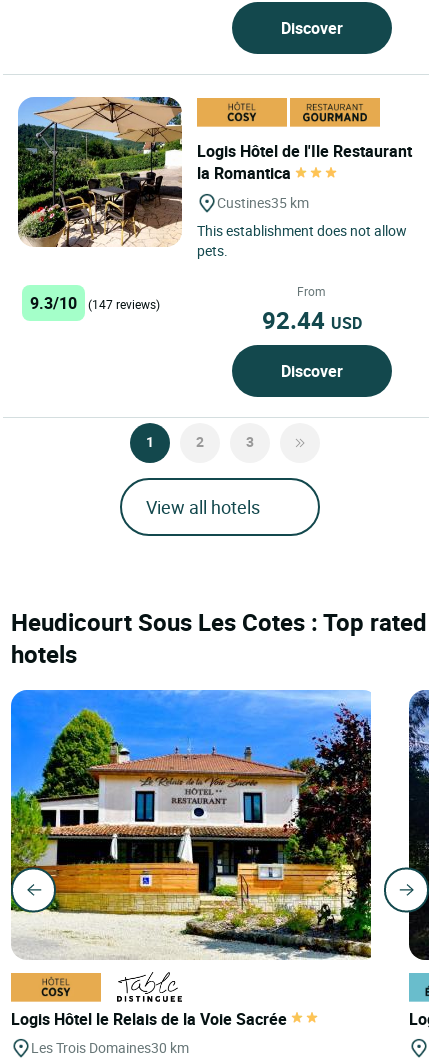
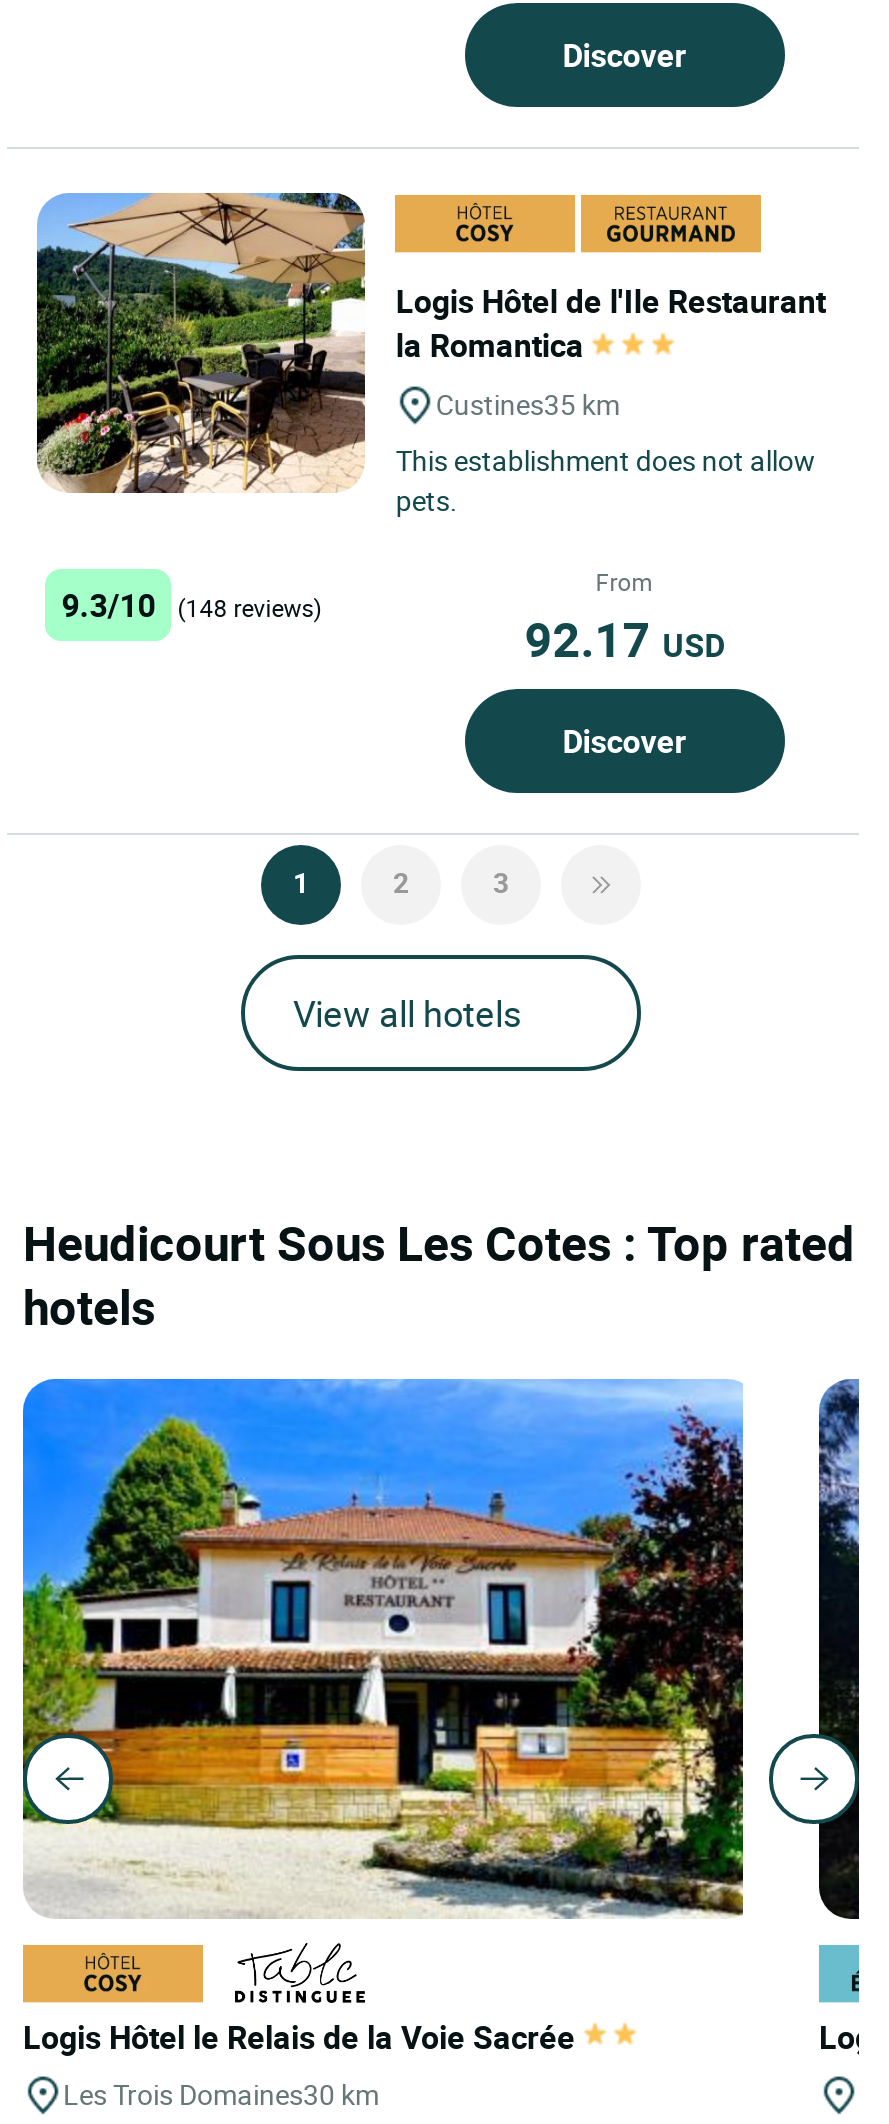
- 9.3/10 (147 reviews)
+ 9.3/10 (148 reviews)

- 92.44 USD
+ 92.17 USD
